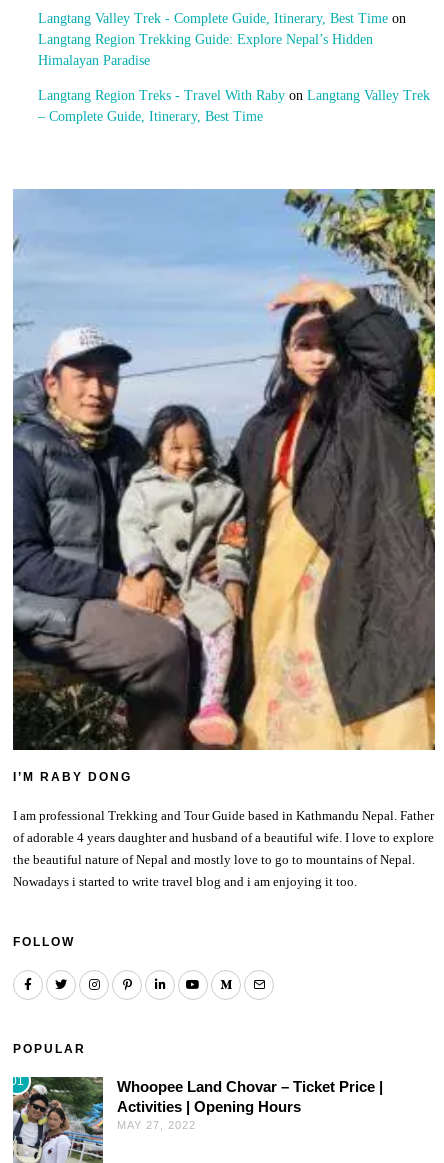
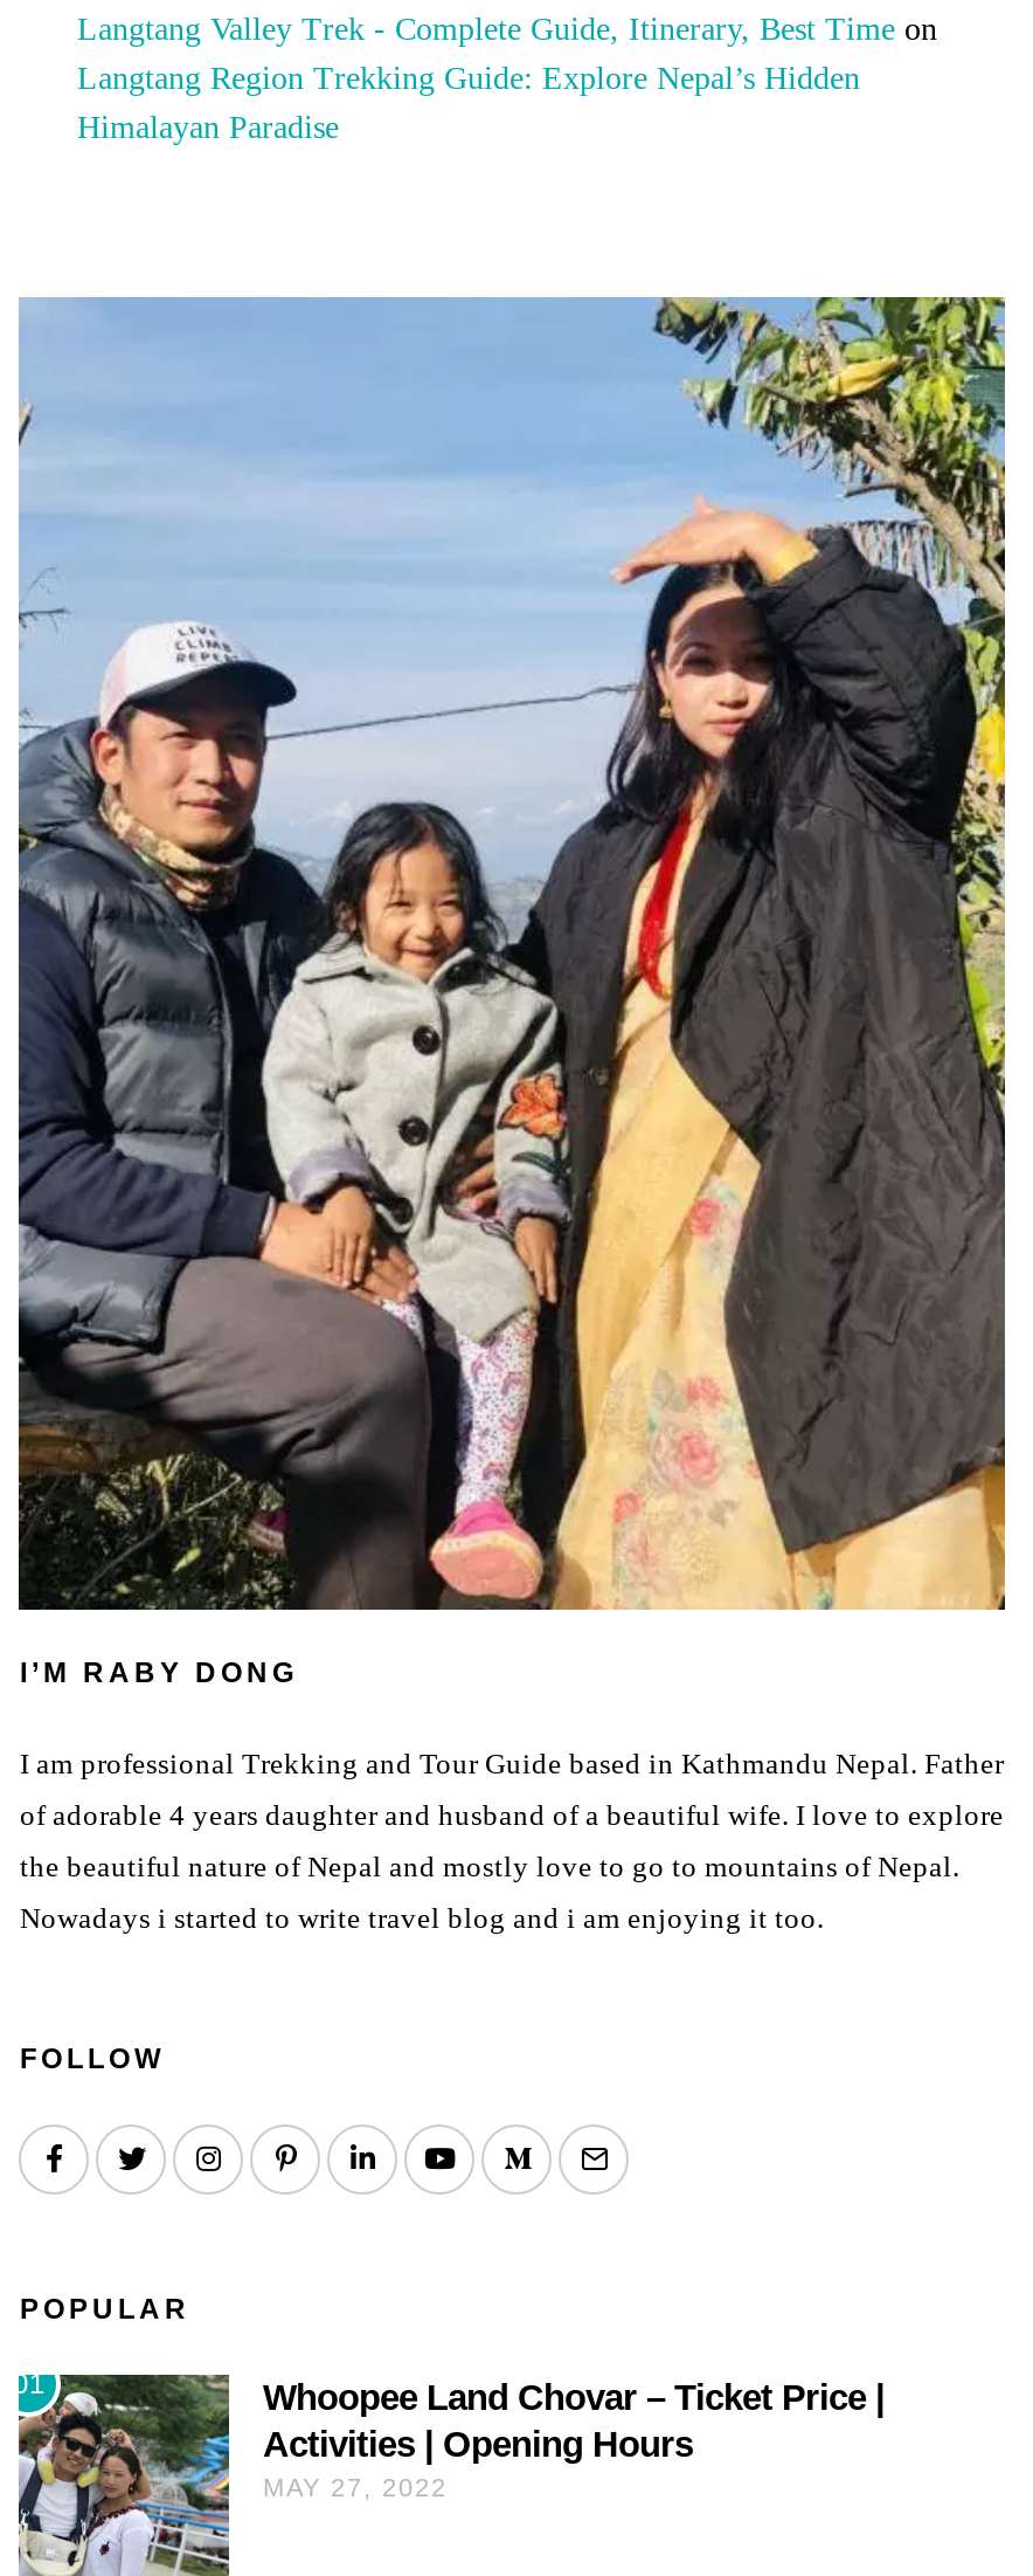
- Langtang Region Treks - Travel With Raby on Langtang Valley Trek
- – Complete Guide, Itinerary, Best Time
